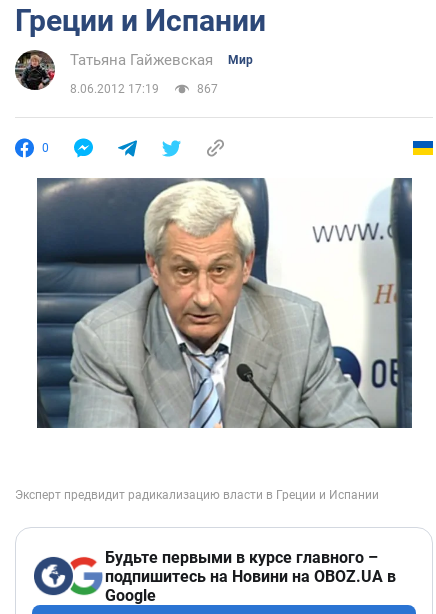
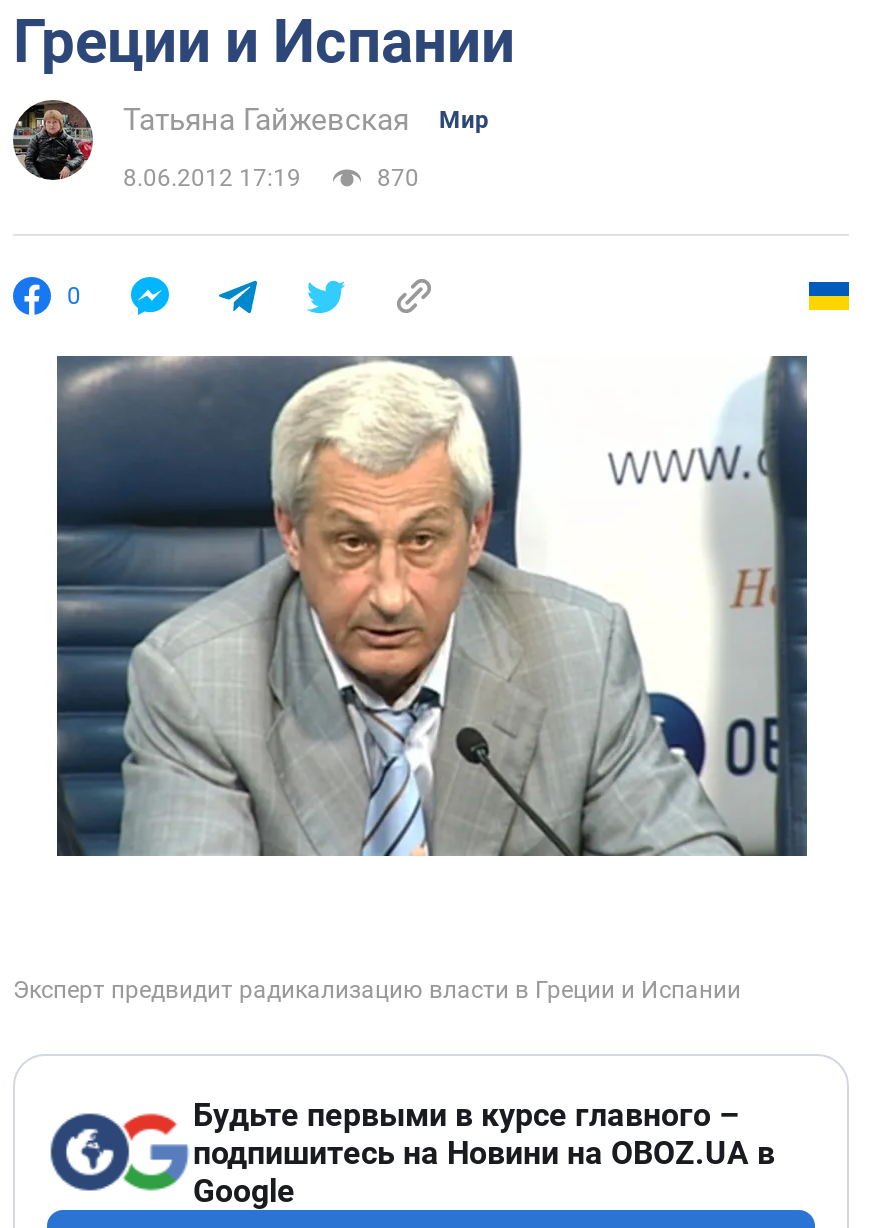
- 867
+ 870
